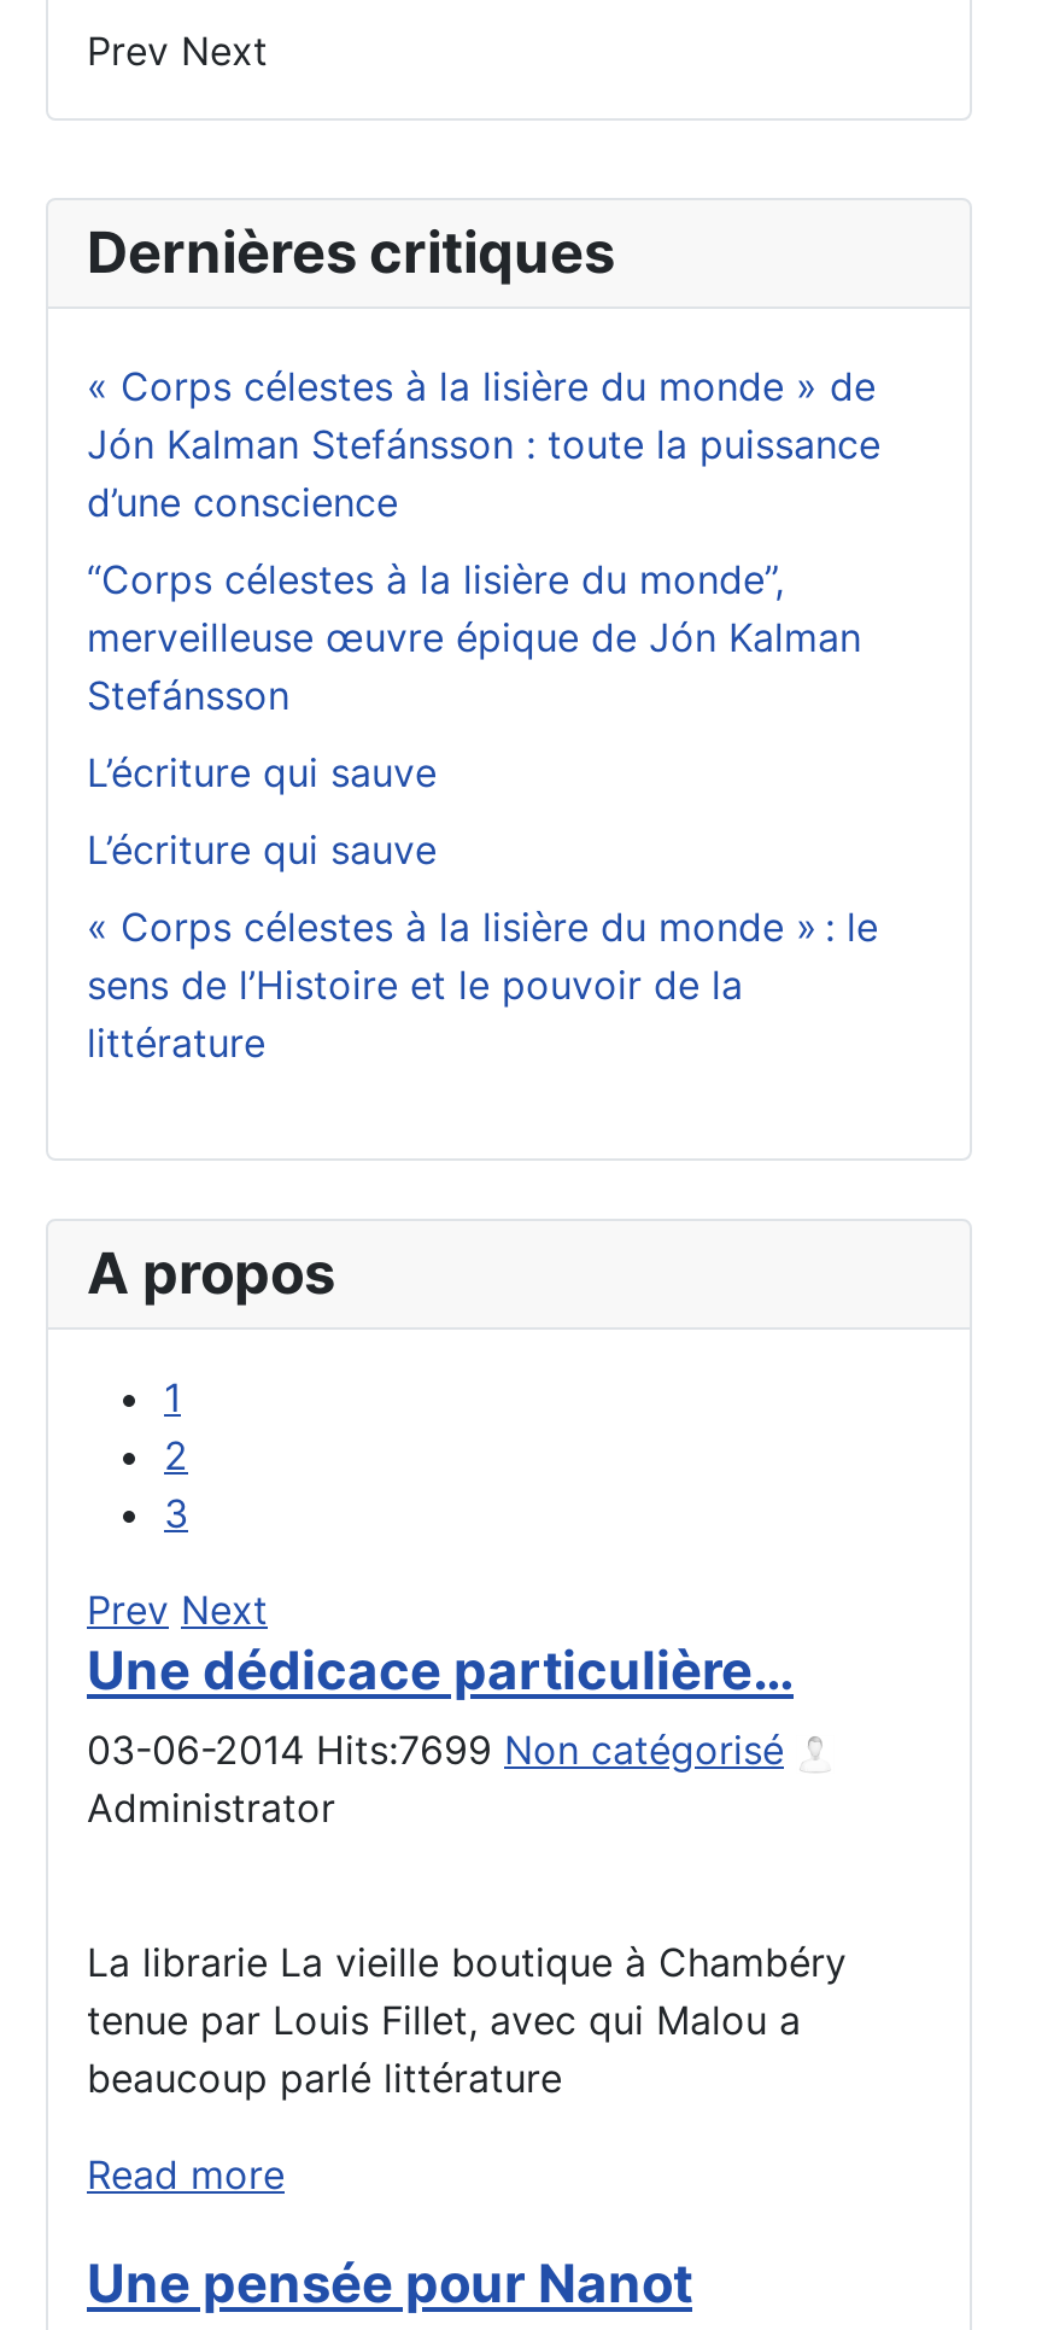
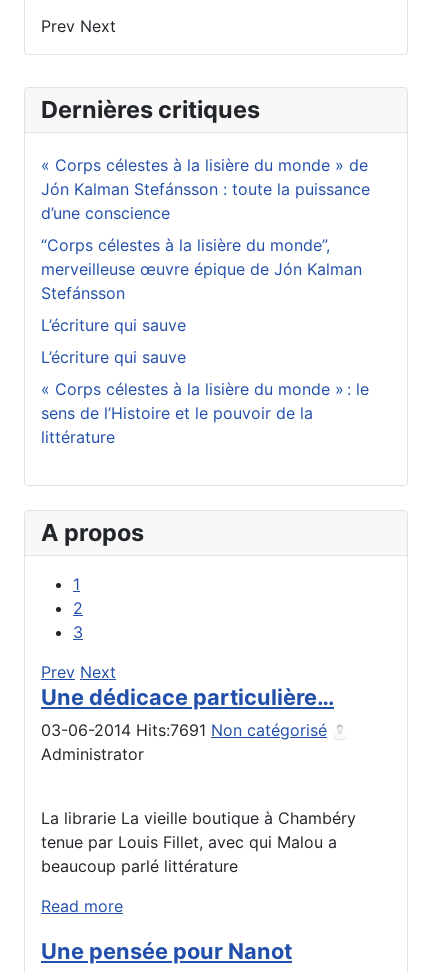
- 03-06-2014 Hits:7699 Non catégorisé
+ 03-06-2014 Hits:7691 Non catégorisé
